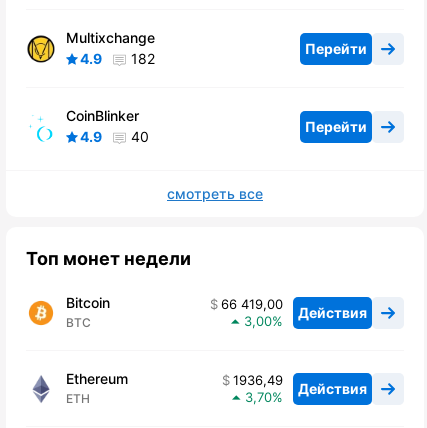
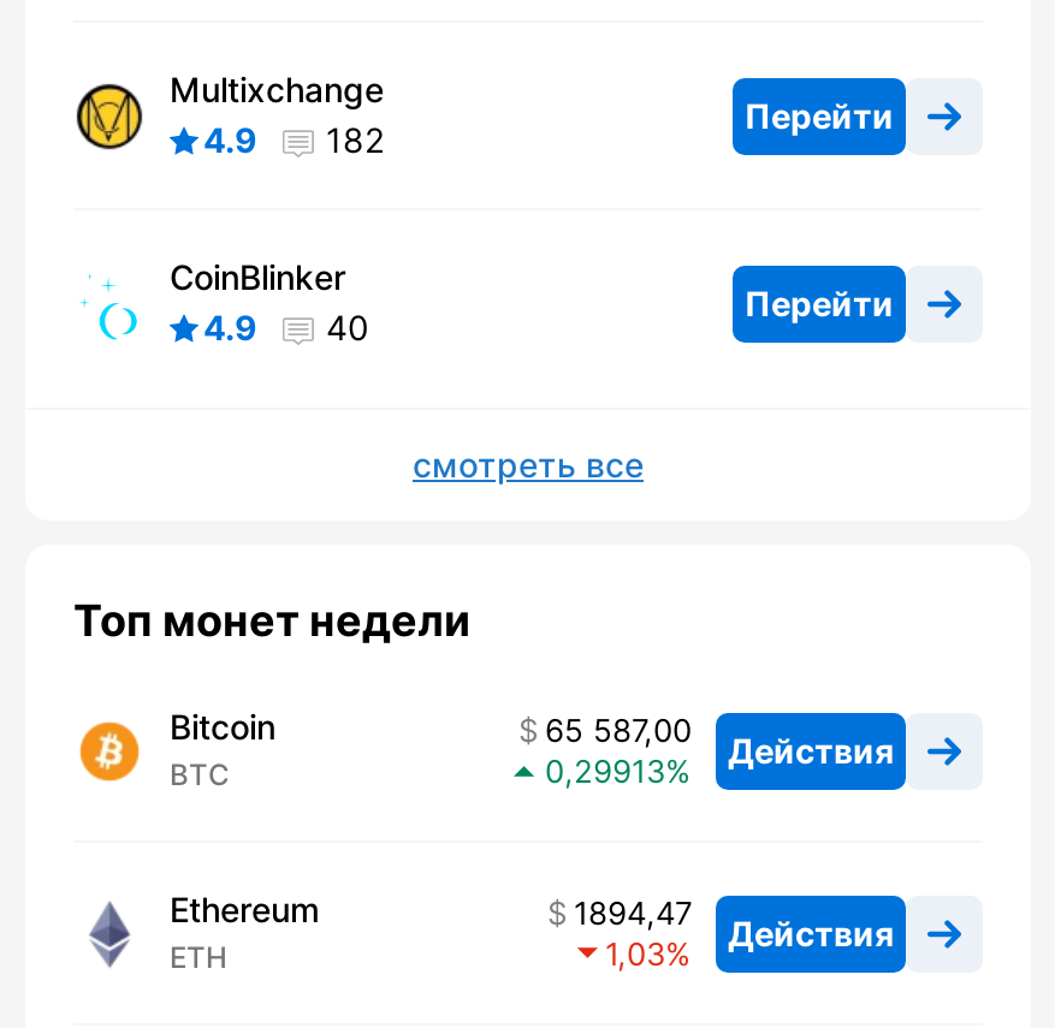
- 66 419,00 Действия
+ 65 587,00 Действия

- 3,00
+ 0,29913

- 1936,49 Действия
+ 1894,47 Действия

- 3,70
+ 1,03
